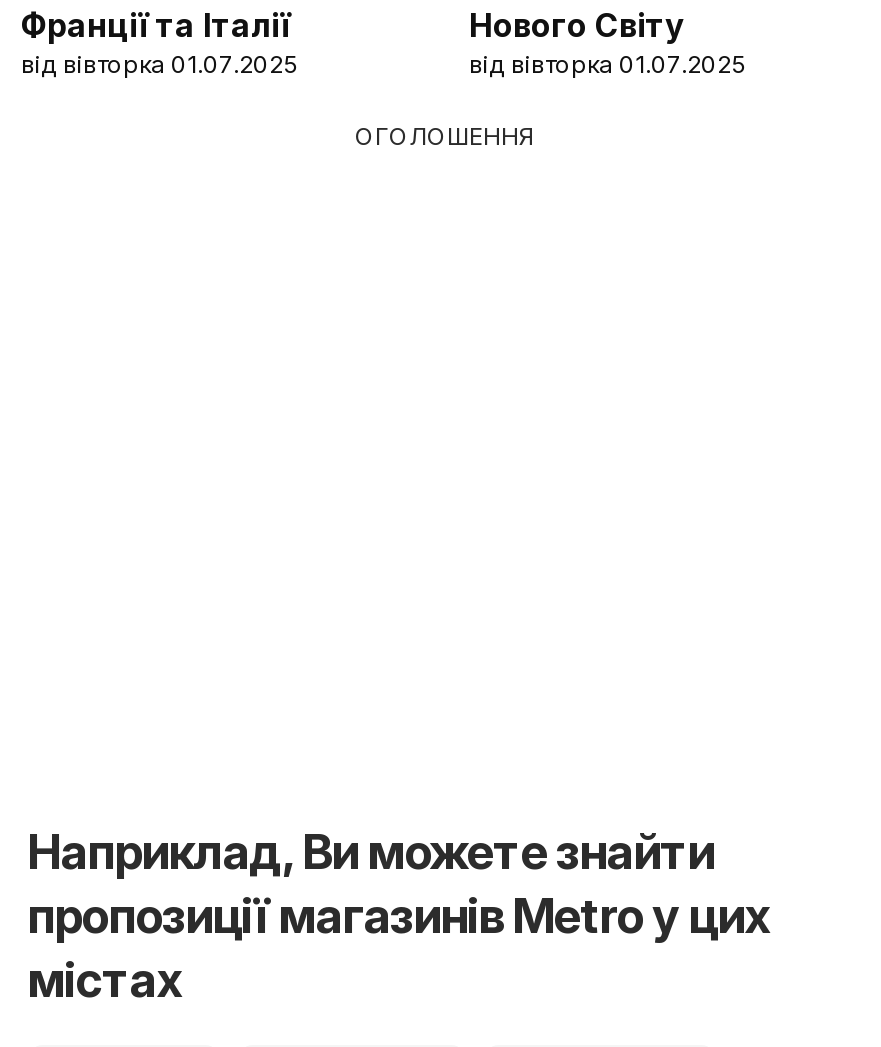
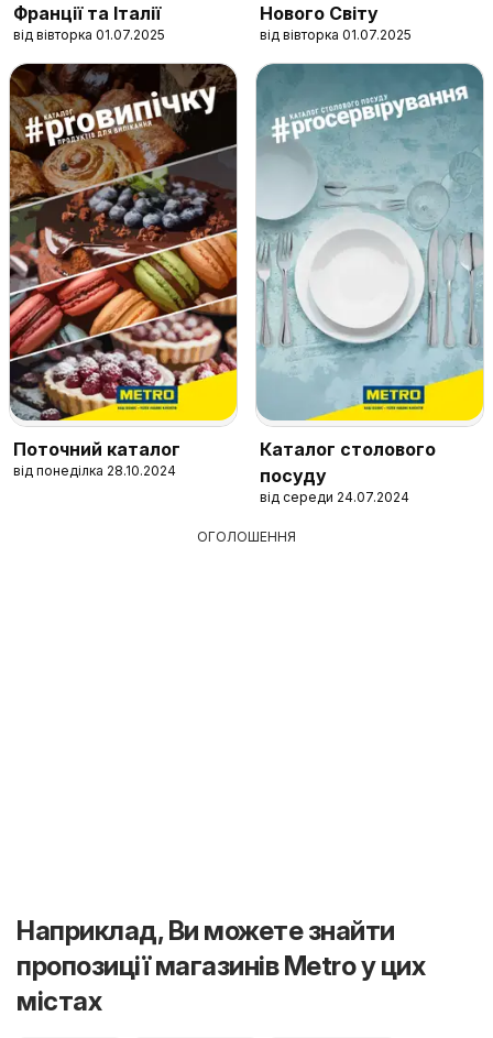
+ [image]
+ Поточний каталог
+ від понеділка 28.10.2024

+ [image]
+ Каталог столового
+ посуду
+ від середи 24.07.2024
